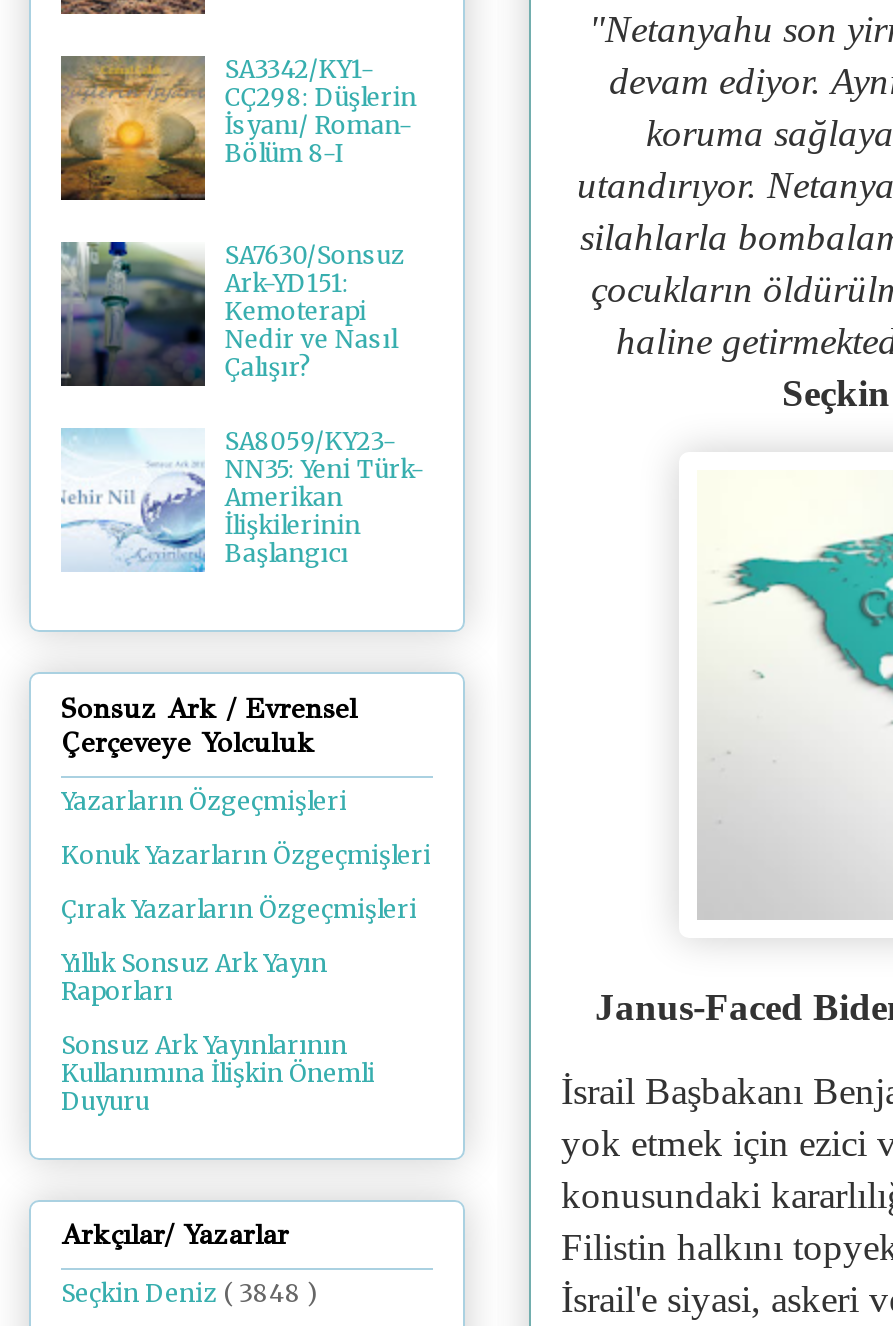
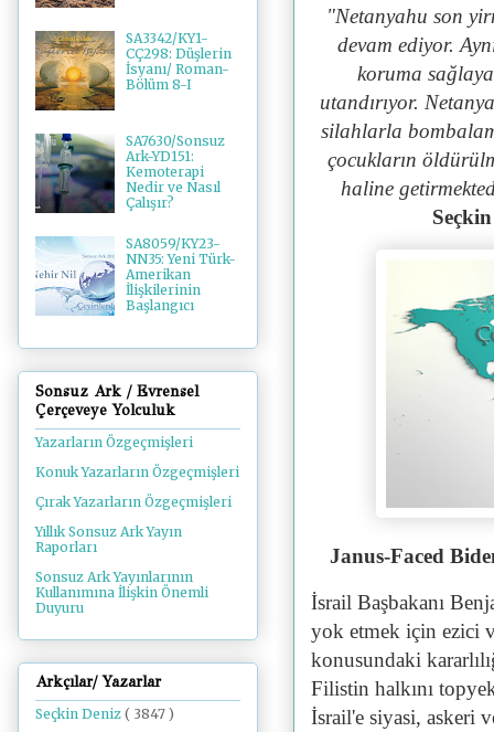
- Seçkin Deniz ( 3848 )
+ Seçkin Deniz ( 3847 )
